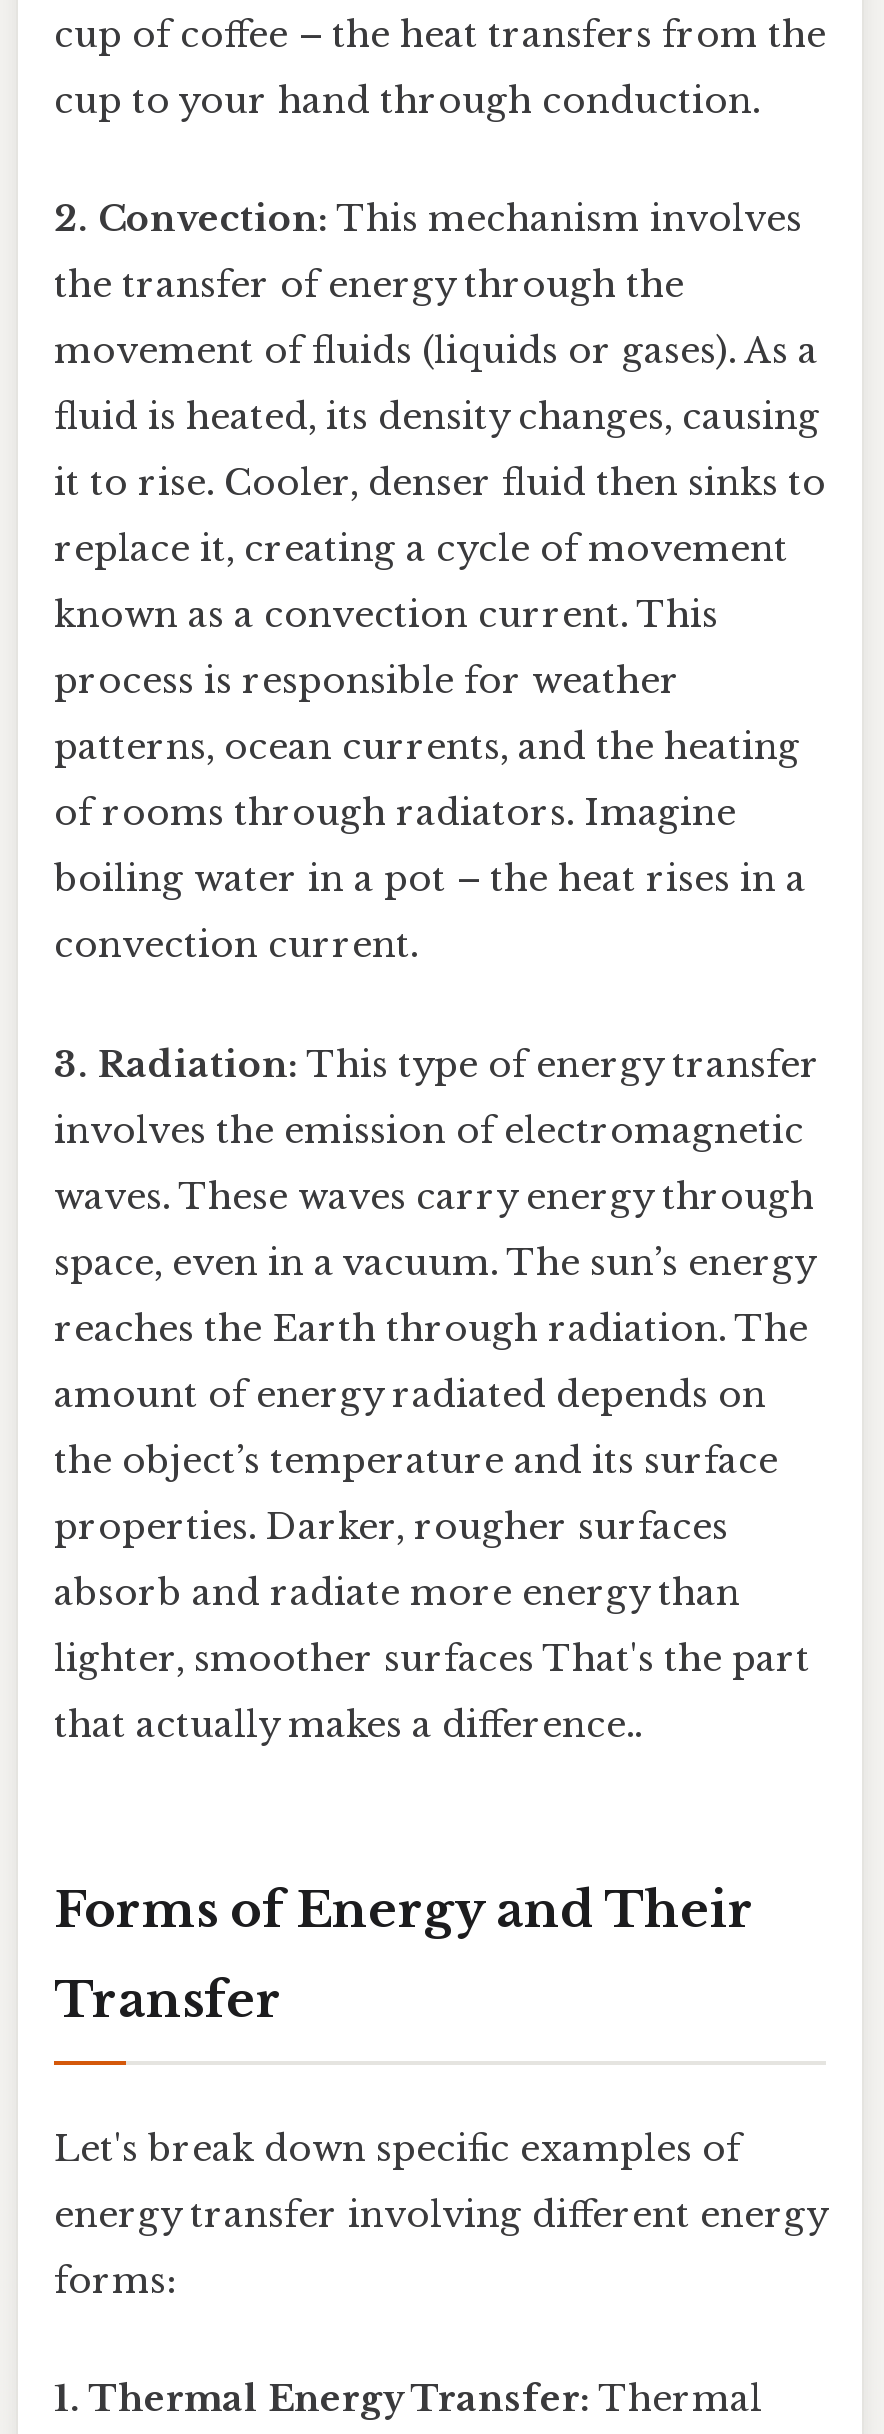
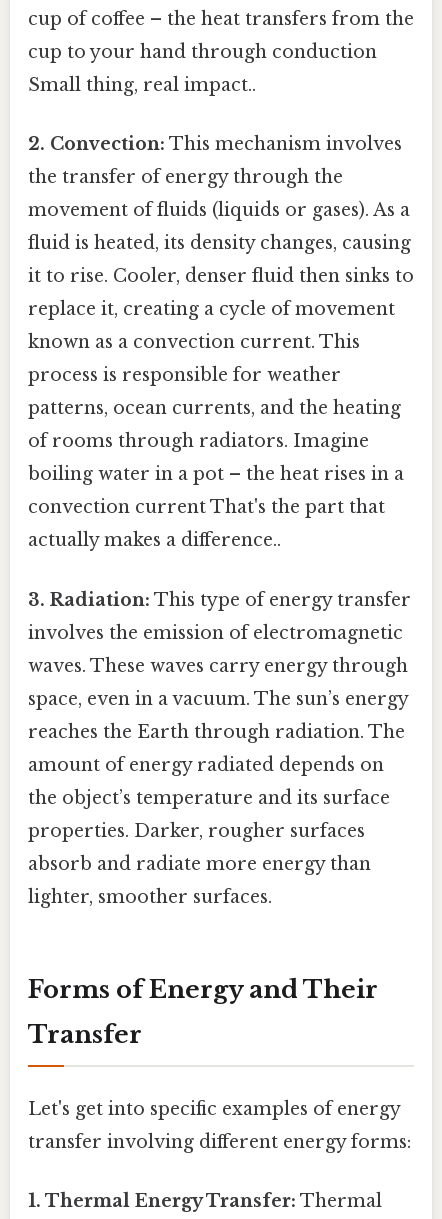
- cup to your hand through conduction.
+ cup to your hand through conduction
+ Small thing, real impact..

moved down: 2. Convection: This mechanism involves | the transfer of energy through the | movement of fluids (liquids or gases). As a | ... | of rooms through radiators. Imagine | boiling water in a pot – the heat rises in a

- convection current.
+ convection current That's the part that
+ actually makes a difference..

moved down: 3. Radiation: This type of energy transfer | involves the emission of electromagnetic | waves. These waves carry energy through | ... | properties. Darker, rougher surfaces | absorb and radiate more energy than

- lighter, smoother surfaces That's the part
- that actually makes a difference..
+ lighter, smoother surfaces.

moved down: Forms of Energy and Their | Transfer

- Let's break down specific examples of
- energy transfer involving different energy
- forms:
+ Let's get into specific examples of energy
+ transfer involving different energy forms:
